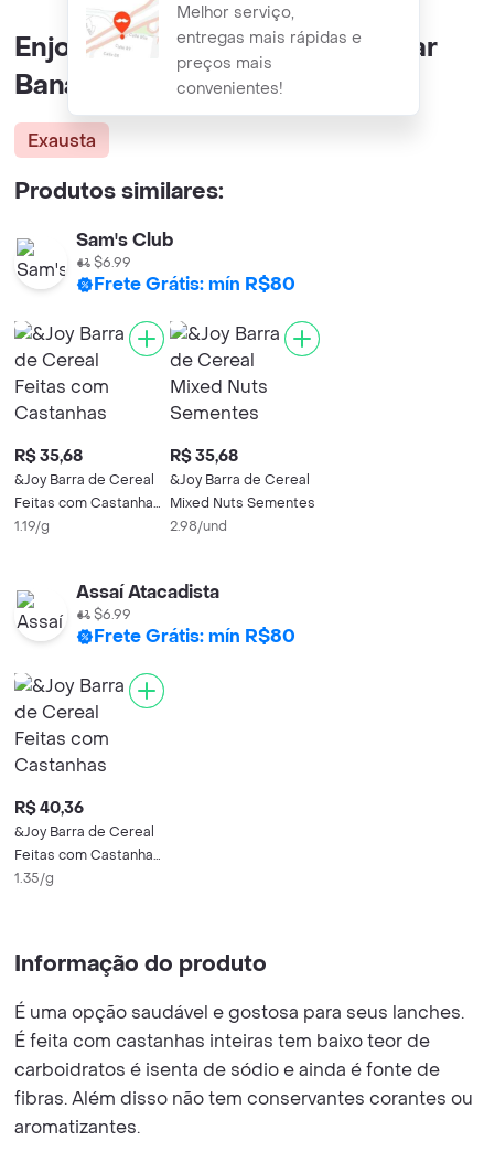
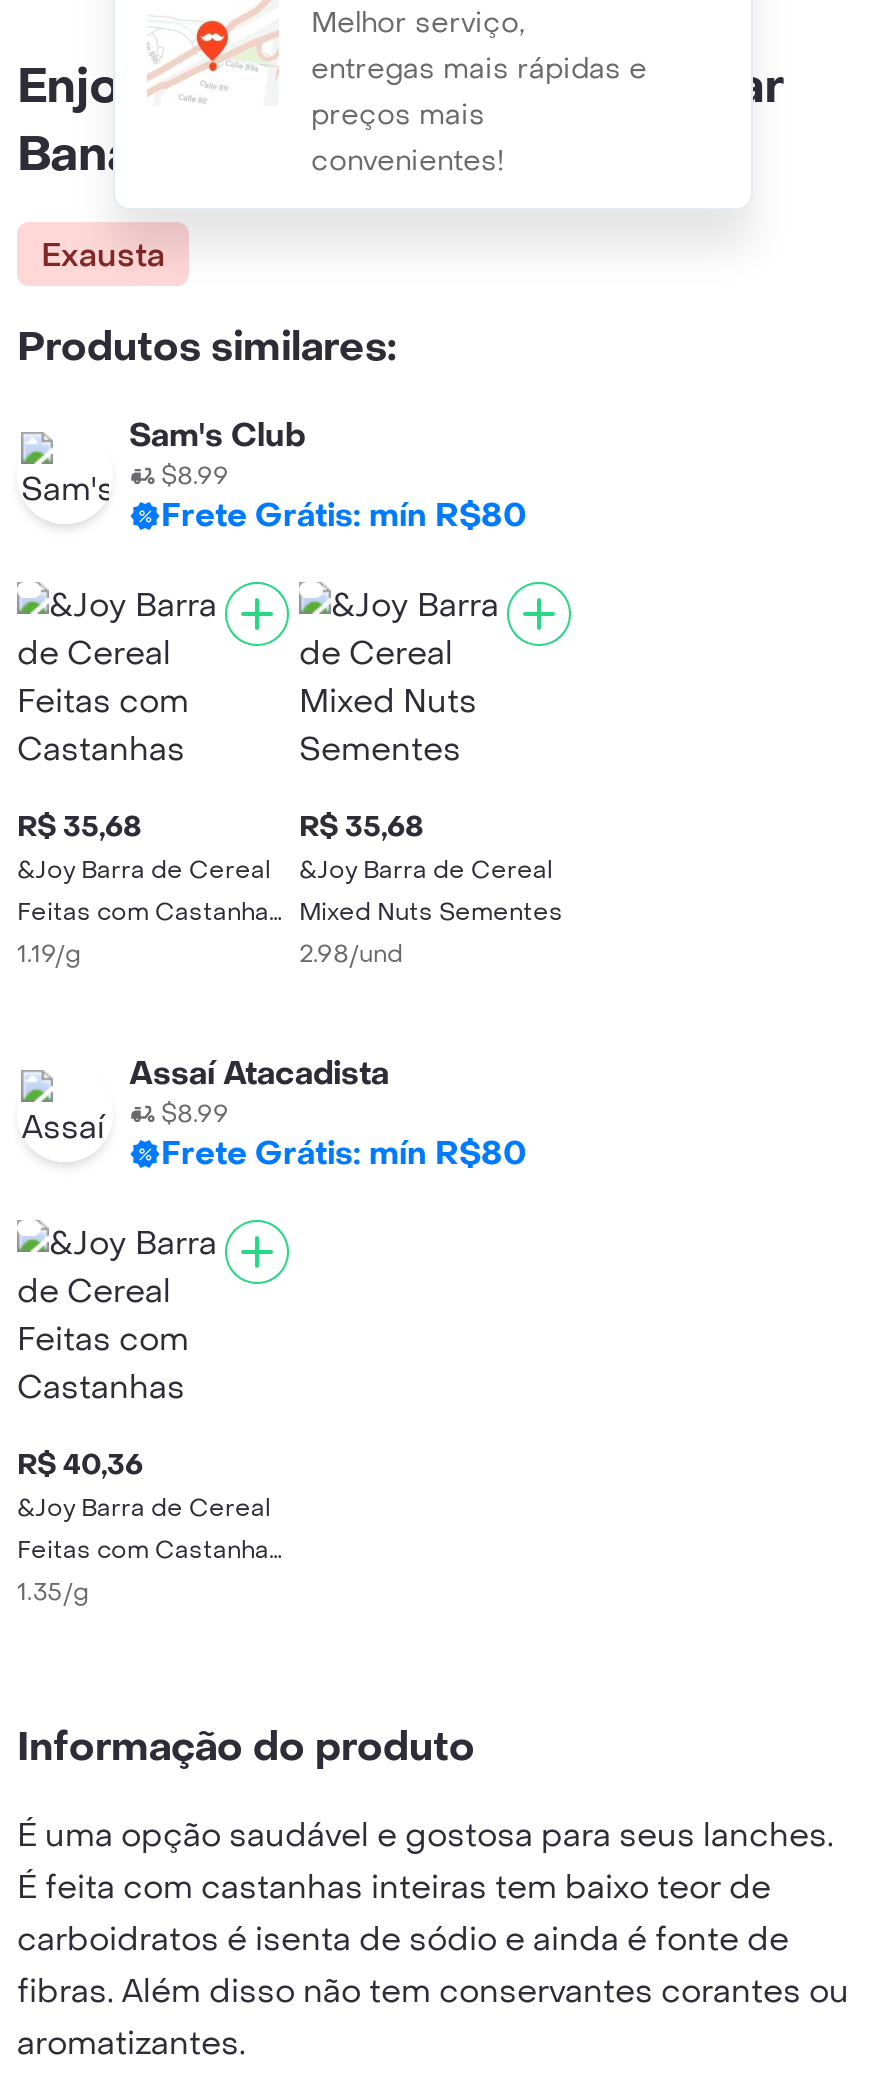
- $6.99
+ $8.99

- $6.99
+ $8.99
